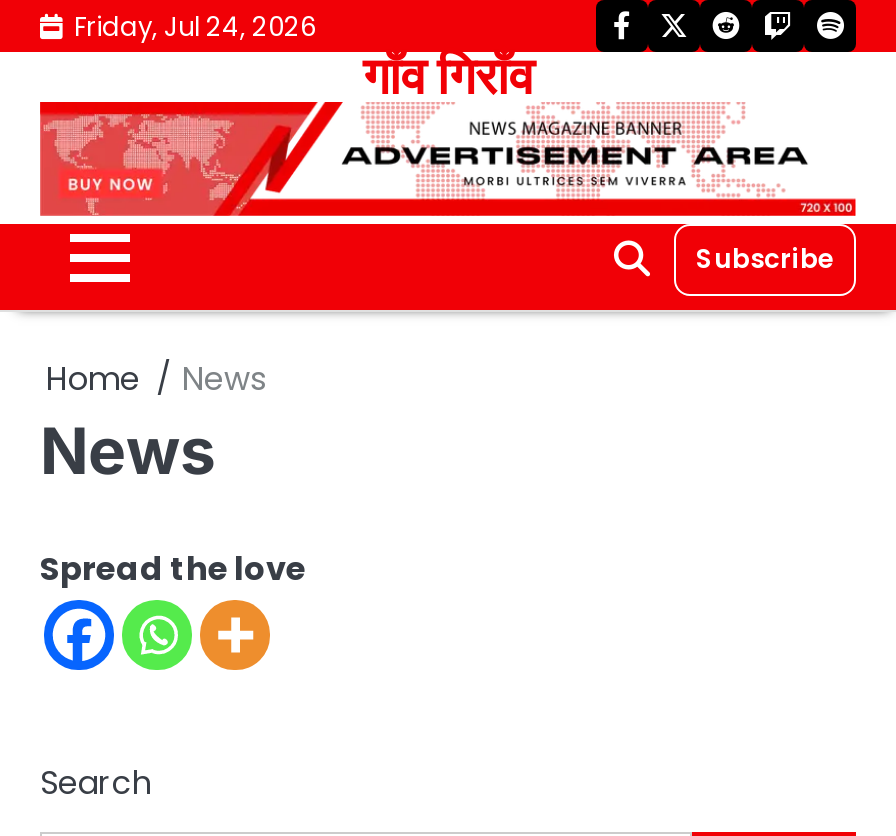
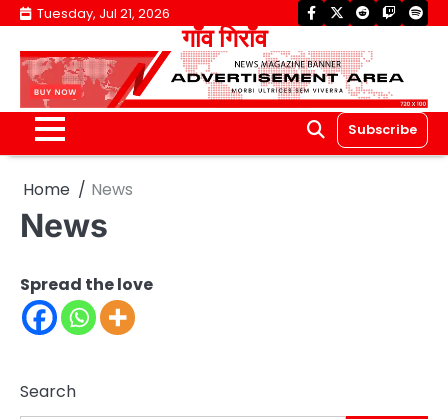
- Friday, Jul 24, 2026
+ Tuesday, Jul 21, 2026
